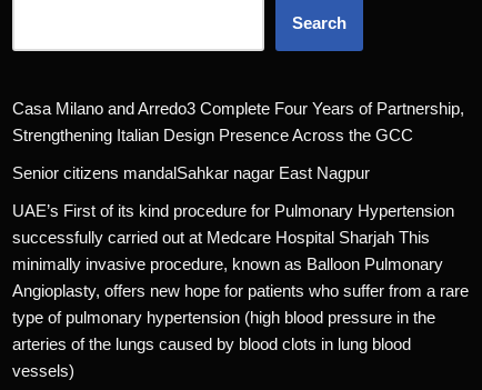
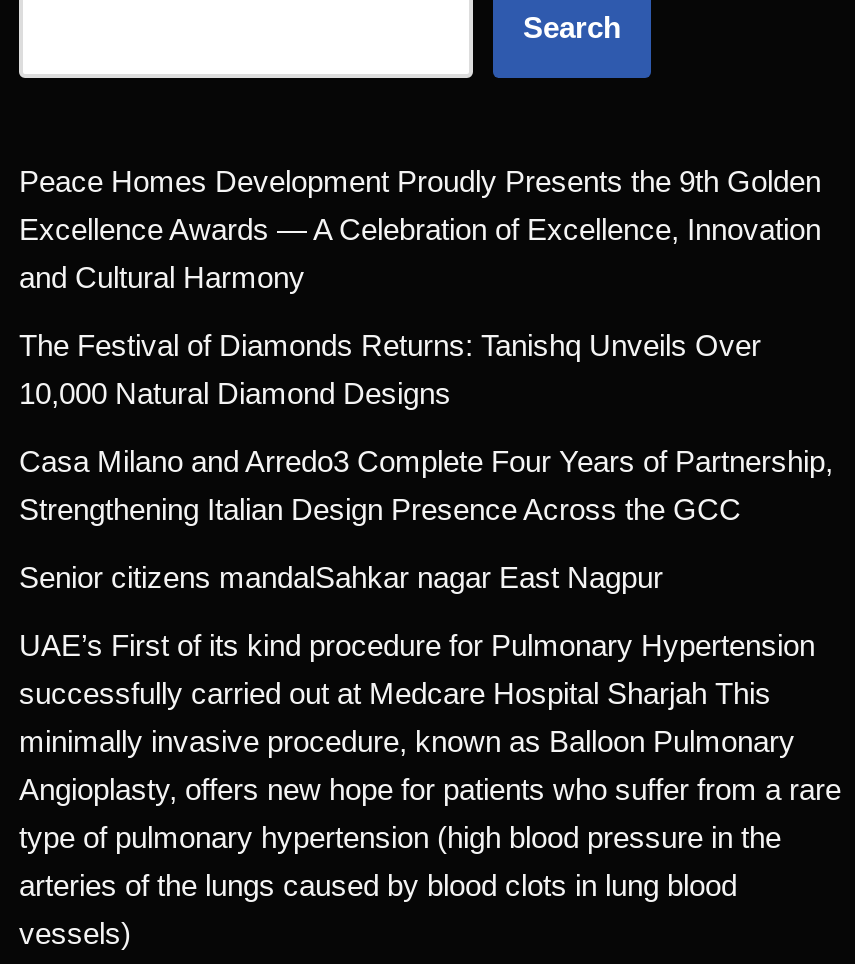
+ Peace Homes Development Proudly Presents the 9th Golden
+ Excellence Awards — A Celebration of Excellence, Innovation
+ and Cultural Harmony
+ The Festival of Diamonds Returns: Tanishq Unveils Over
+ 10,000 Natural Diamond Designs
